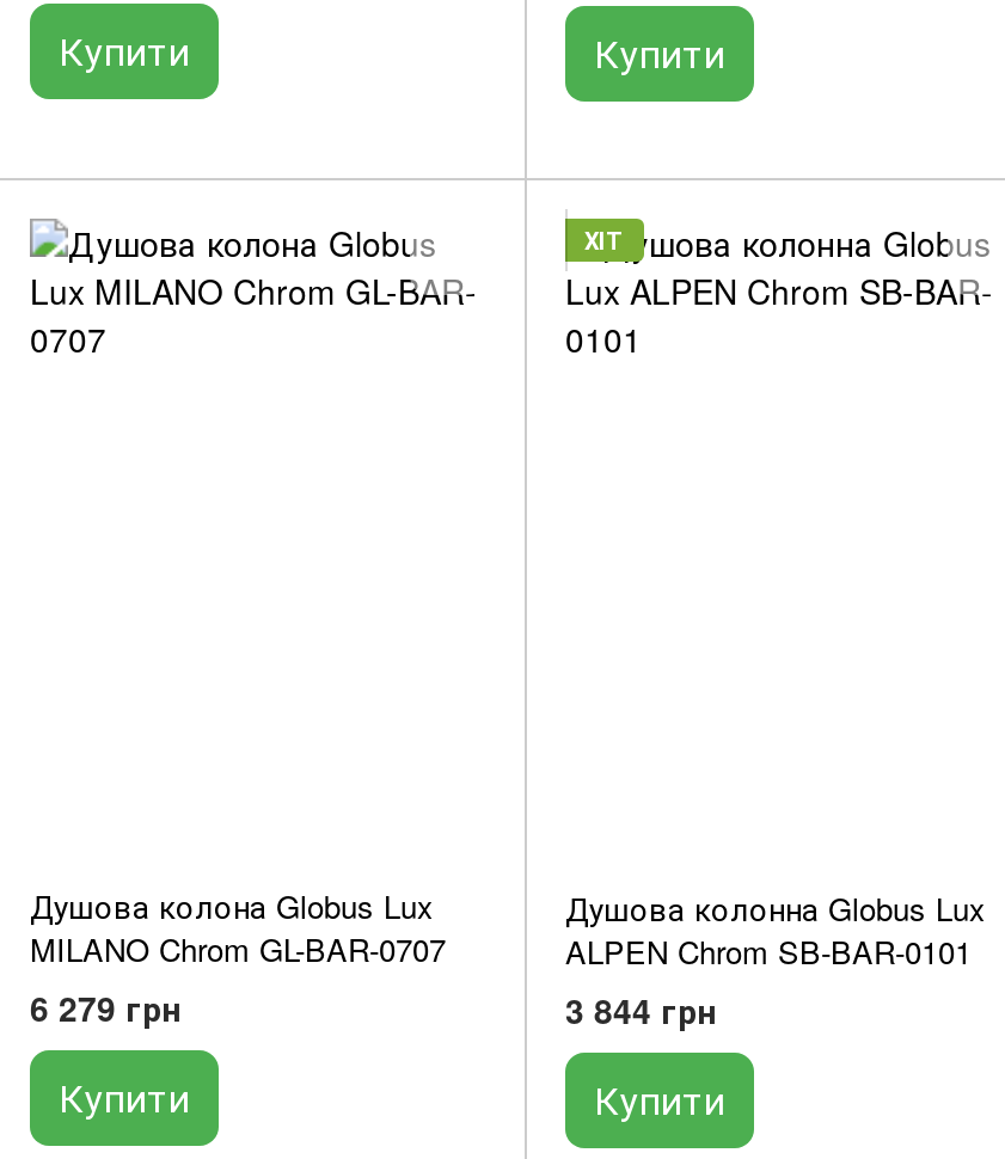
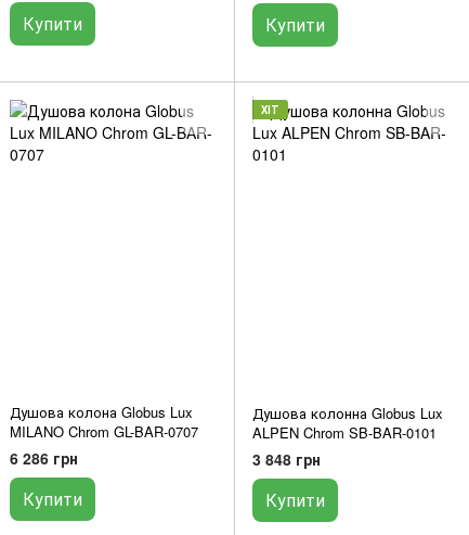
- 6 279 грн
+ 6 286 грн

- 3 844 грн
+ 3 848 грн
